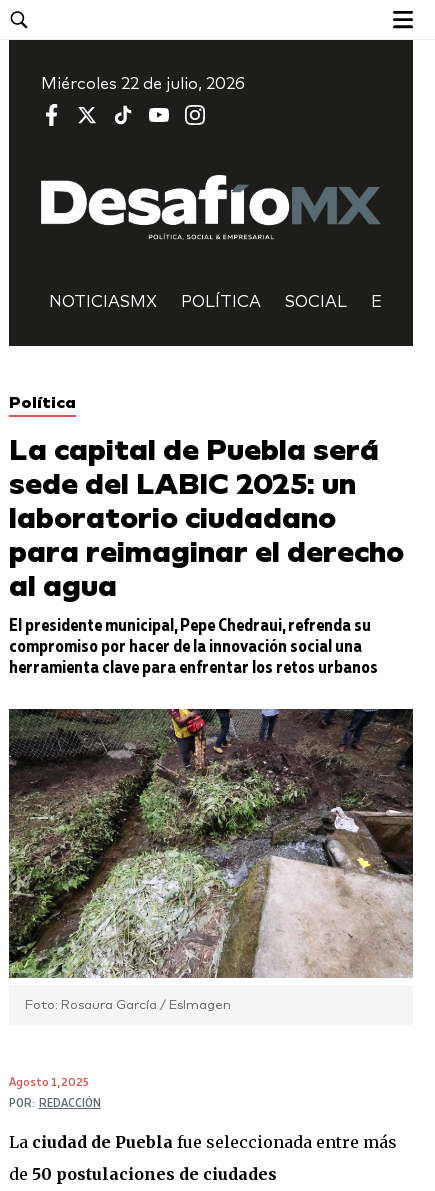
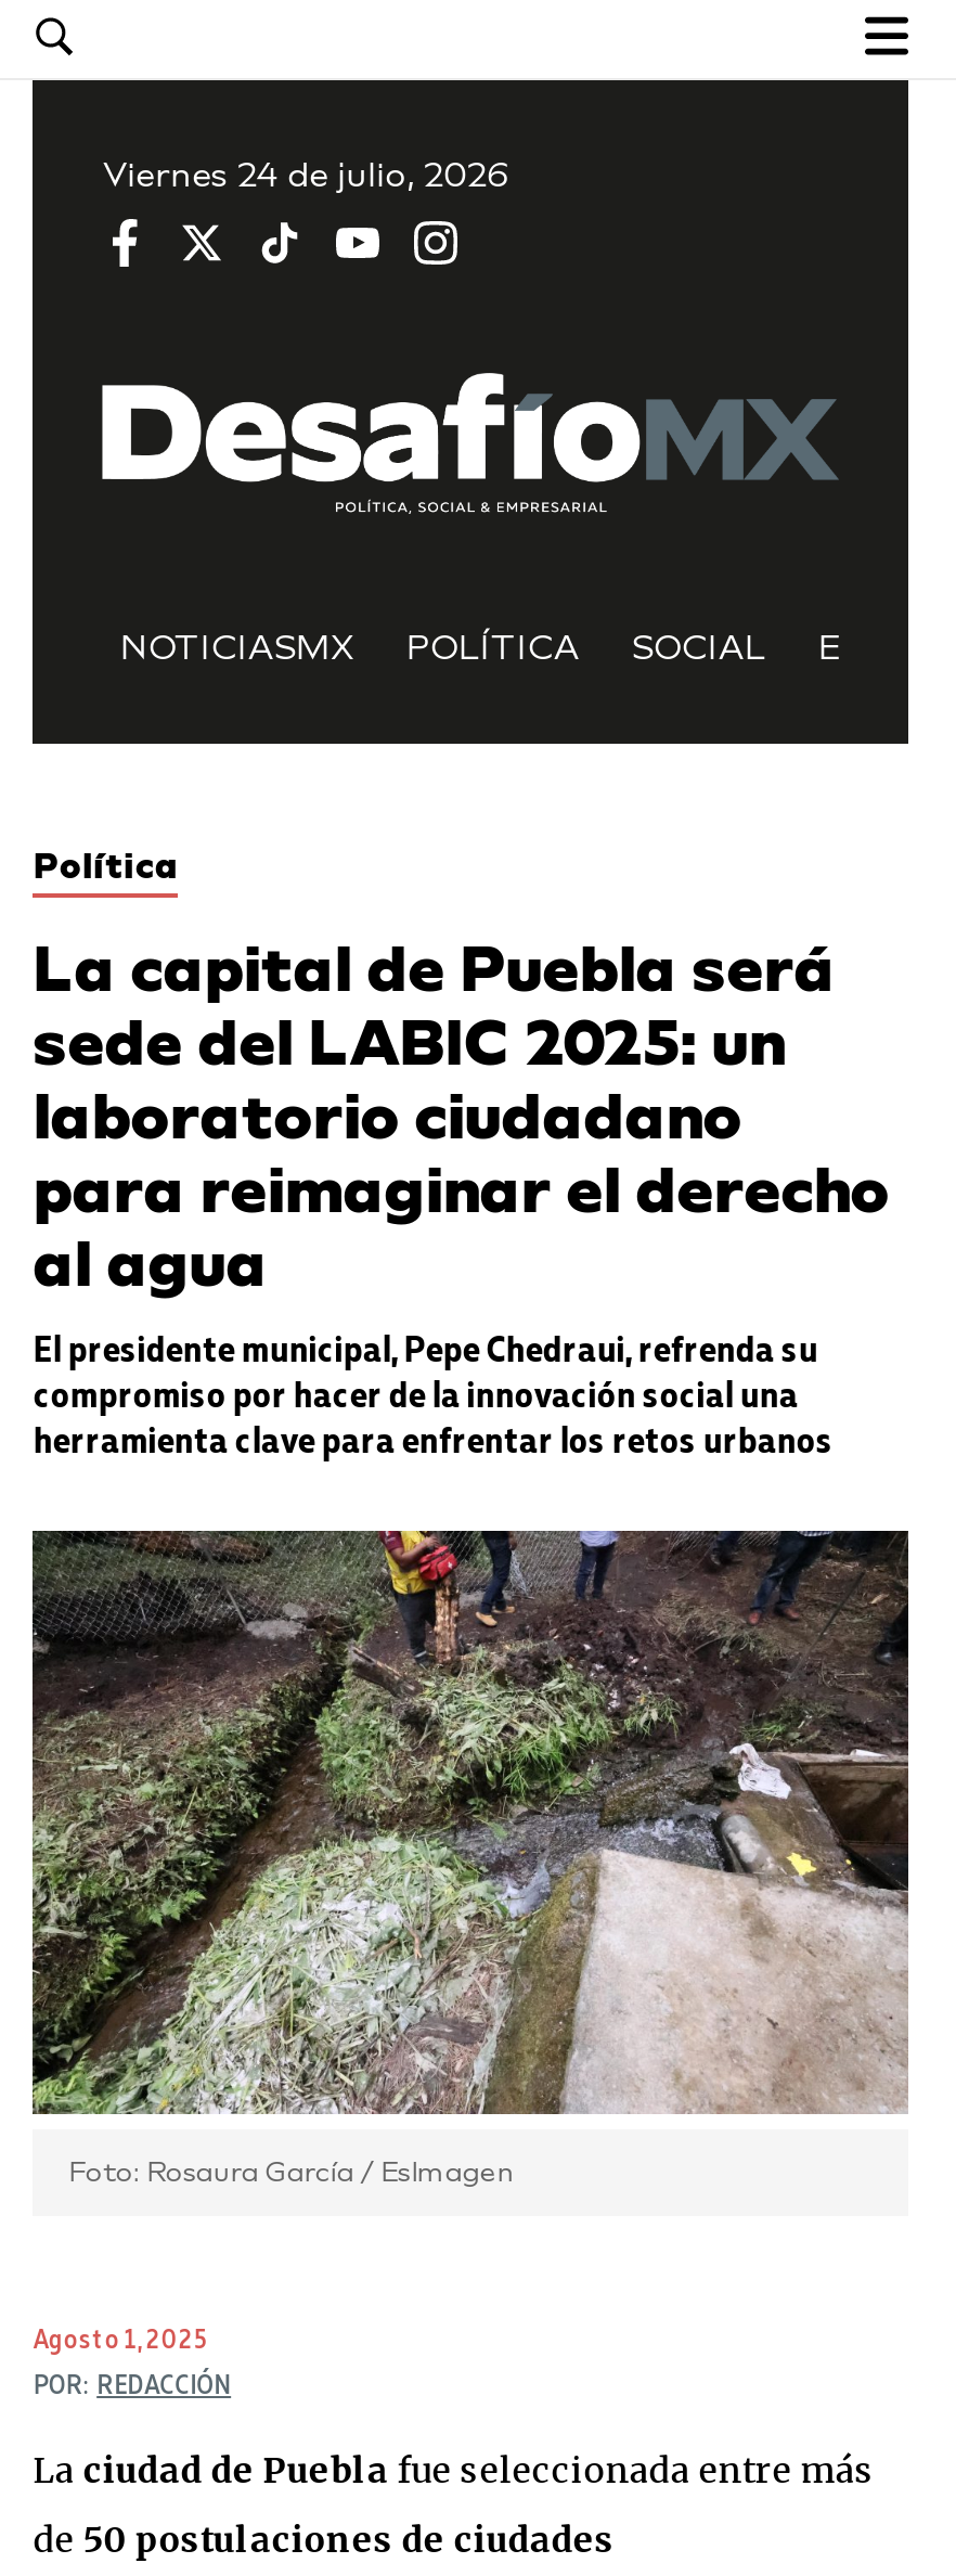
- Miércoles 22 de julio, 2026
+ Viernes 24 de julio, 2026
